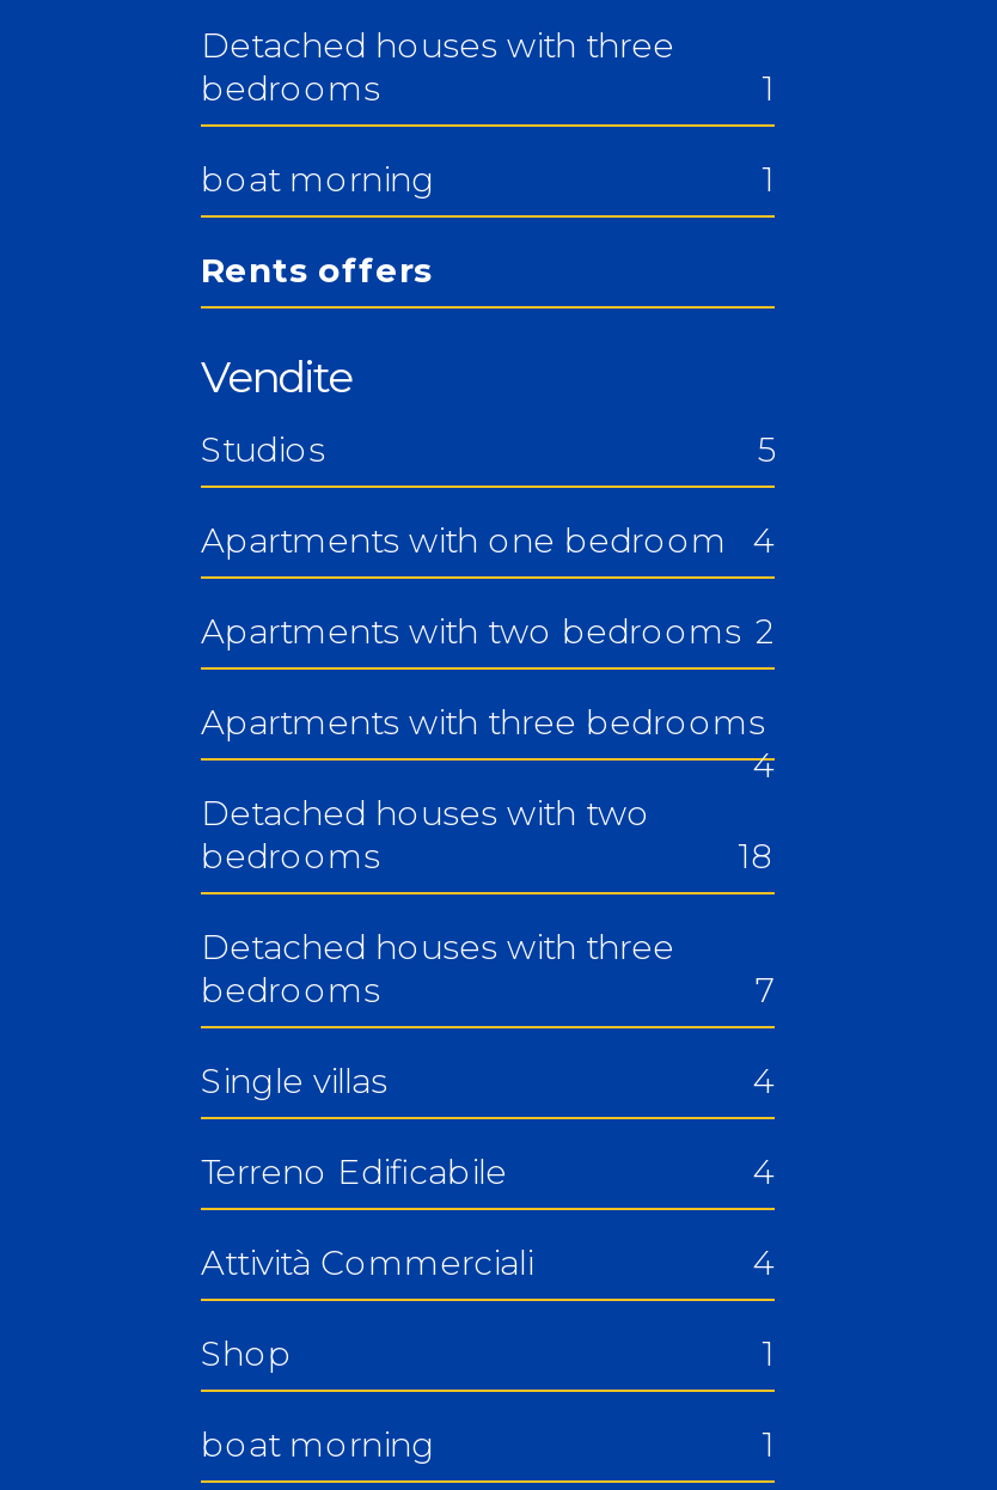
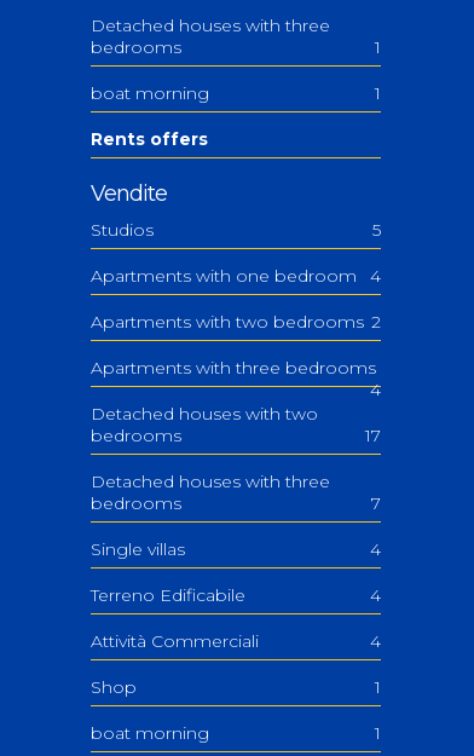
- 18
+ 17
